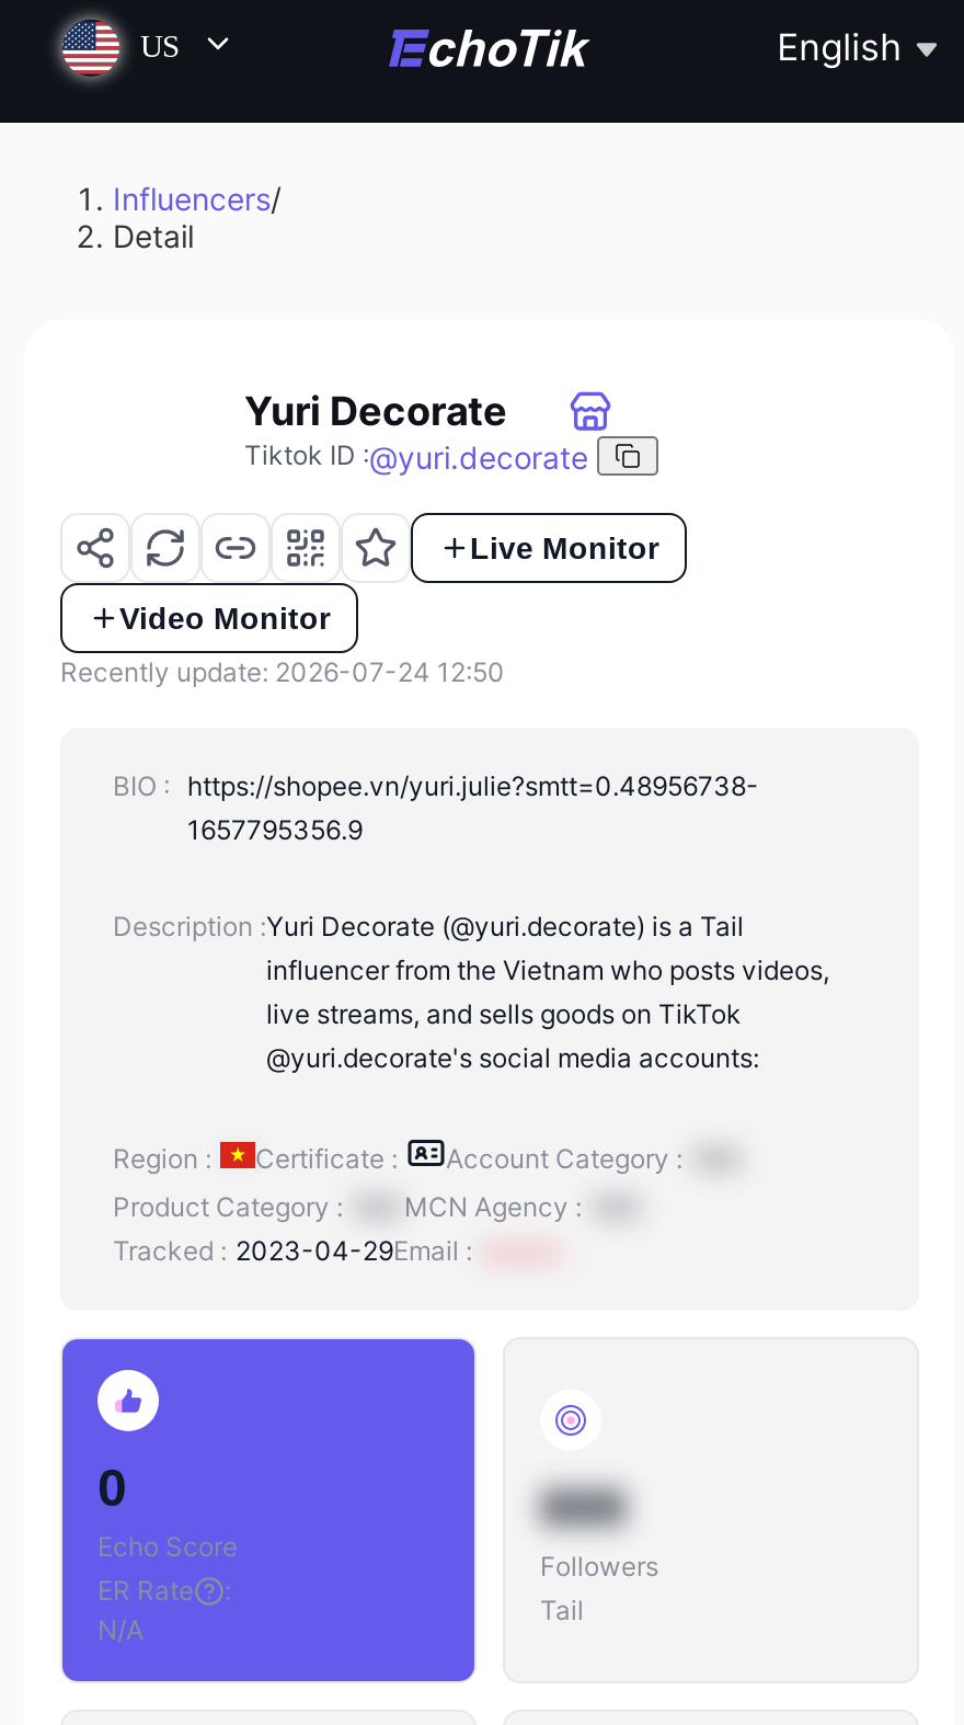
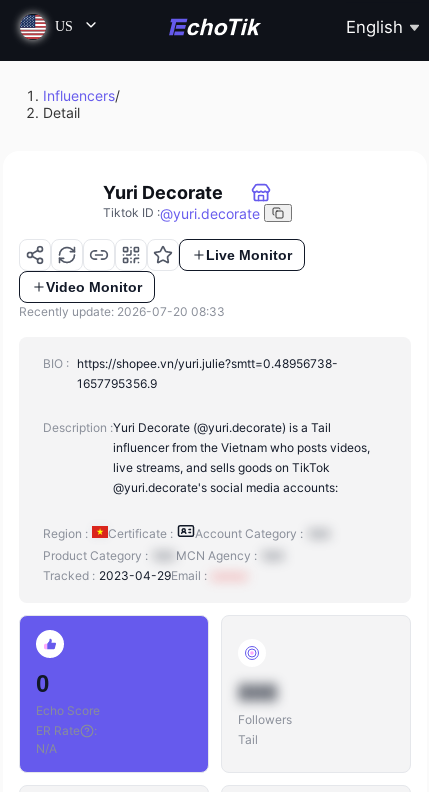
- Recently update: 2026-07-24 12:50
+ Recently update: 2026-07-20 08:33
